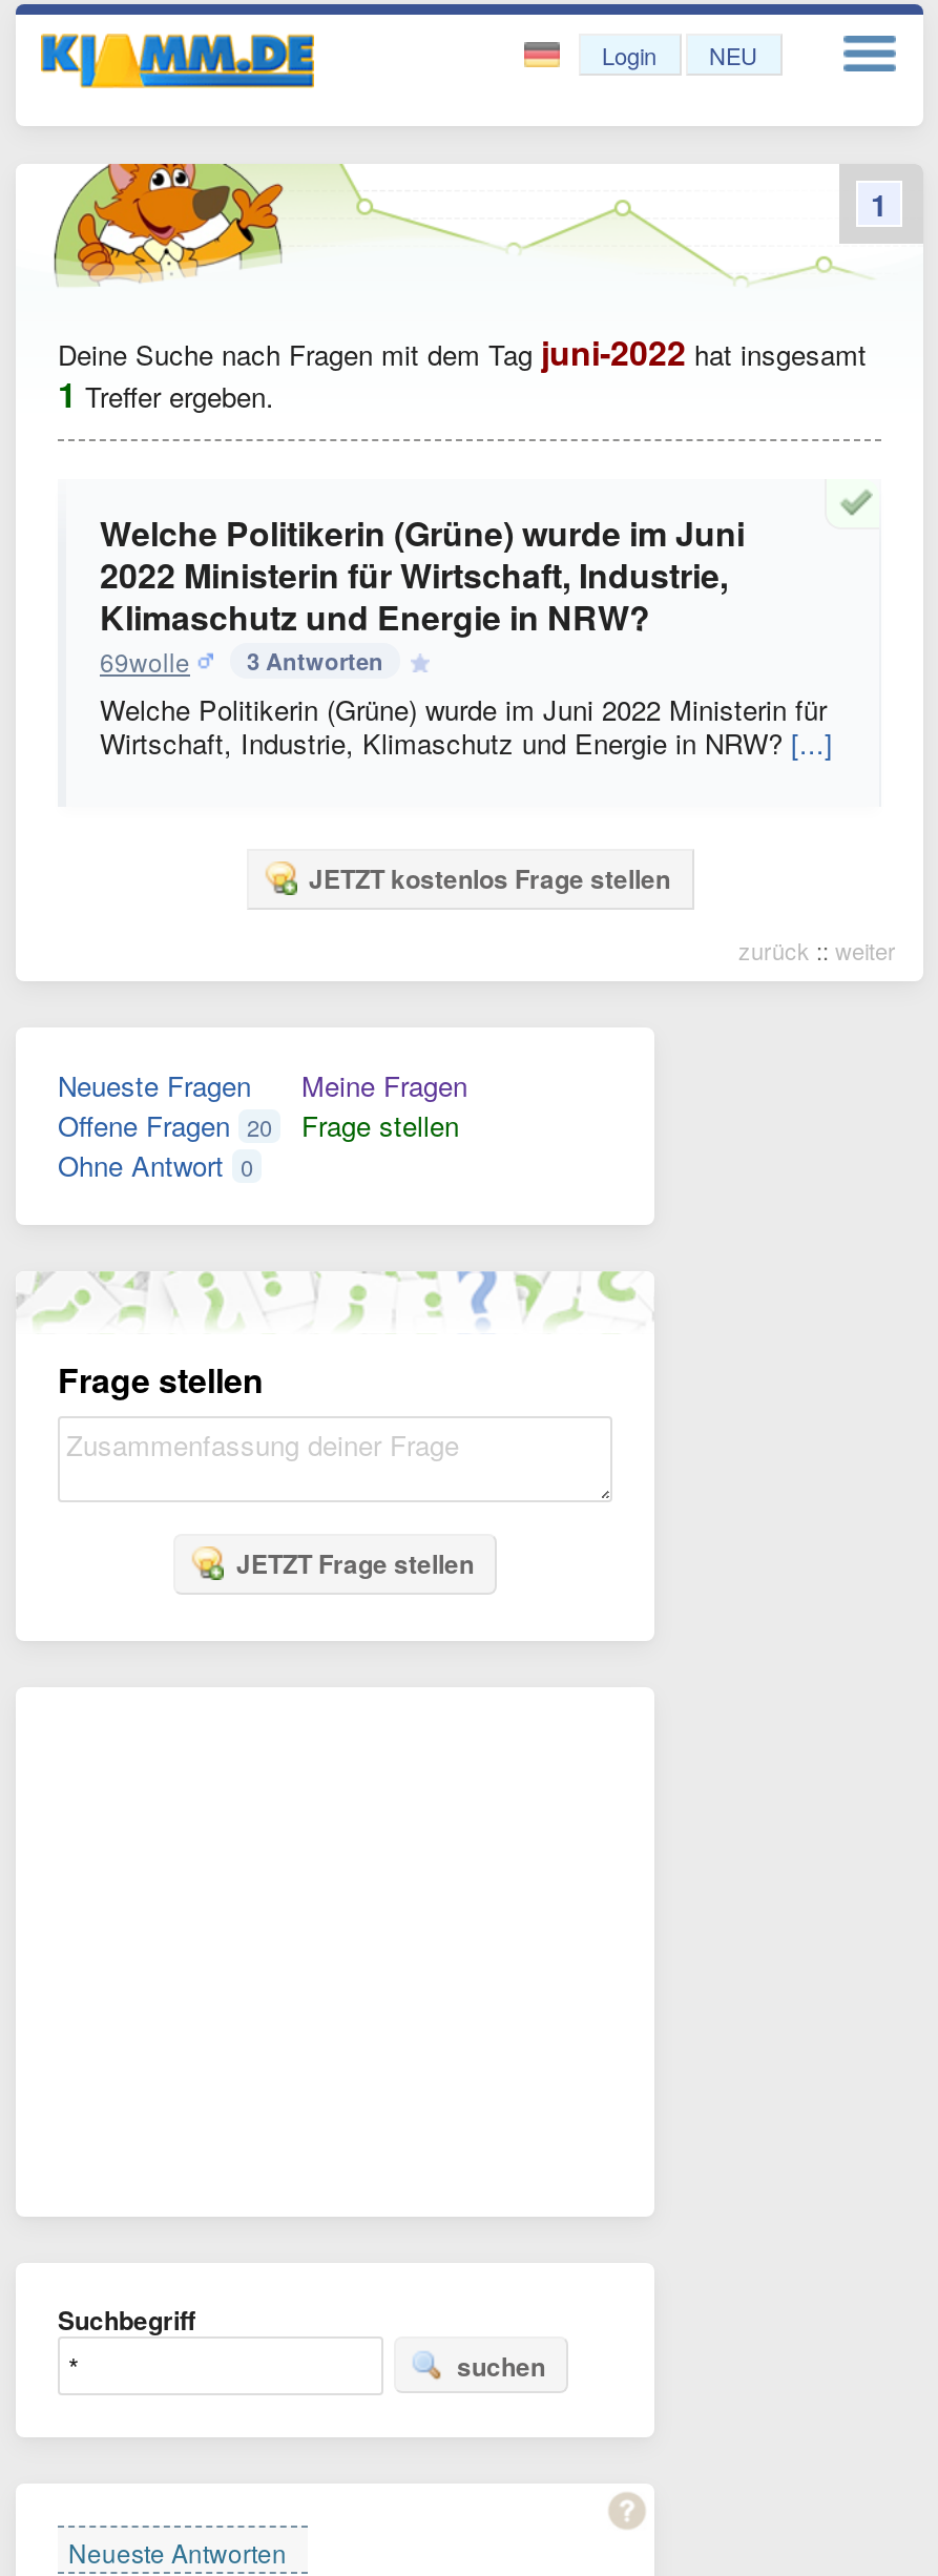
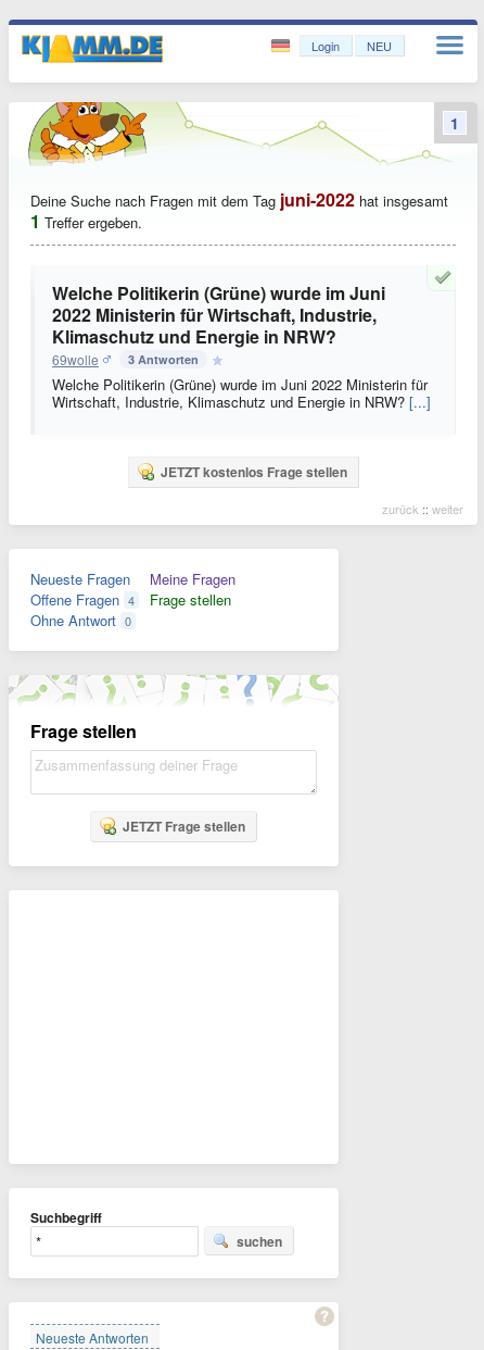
- Offene Fragen 20
+ Offene Fragen 4
